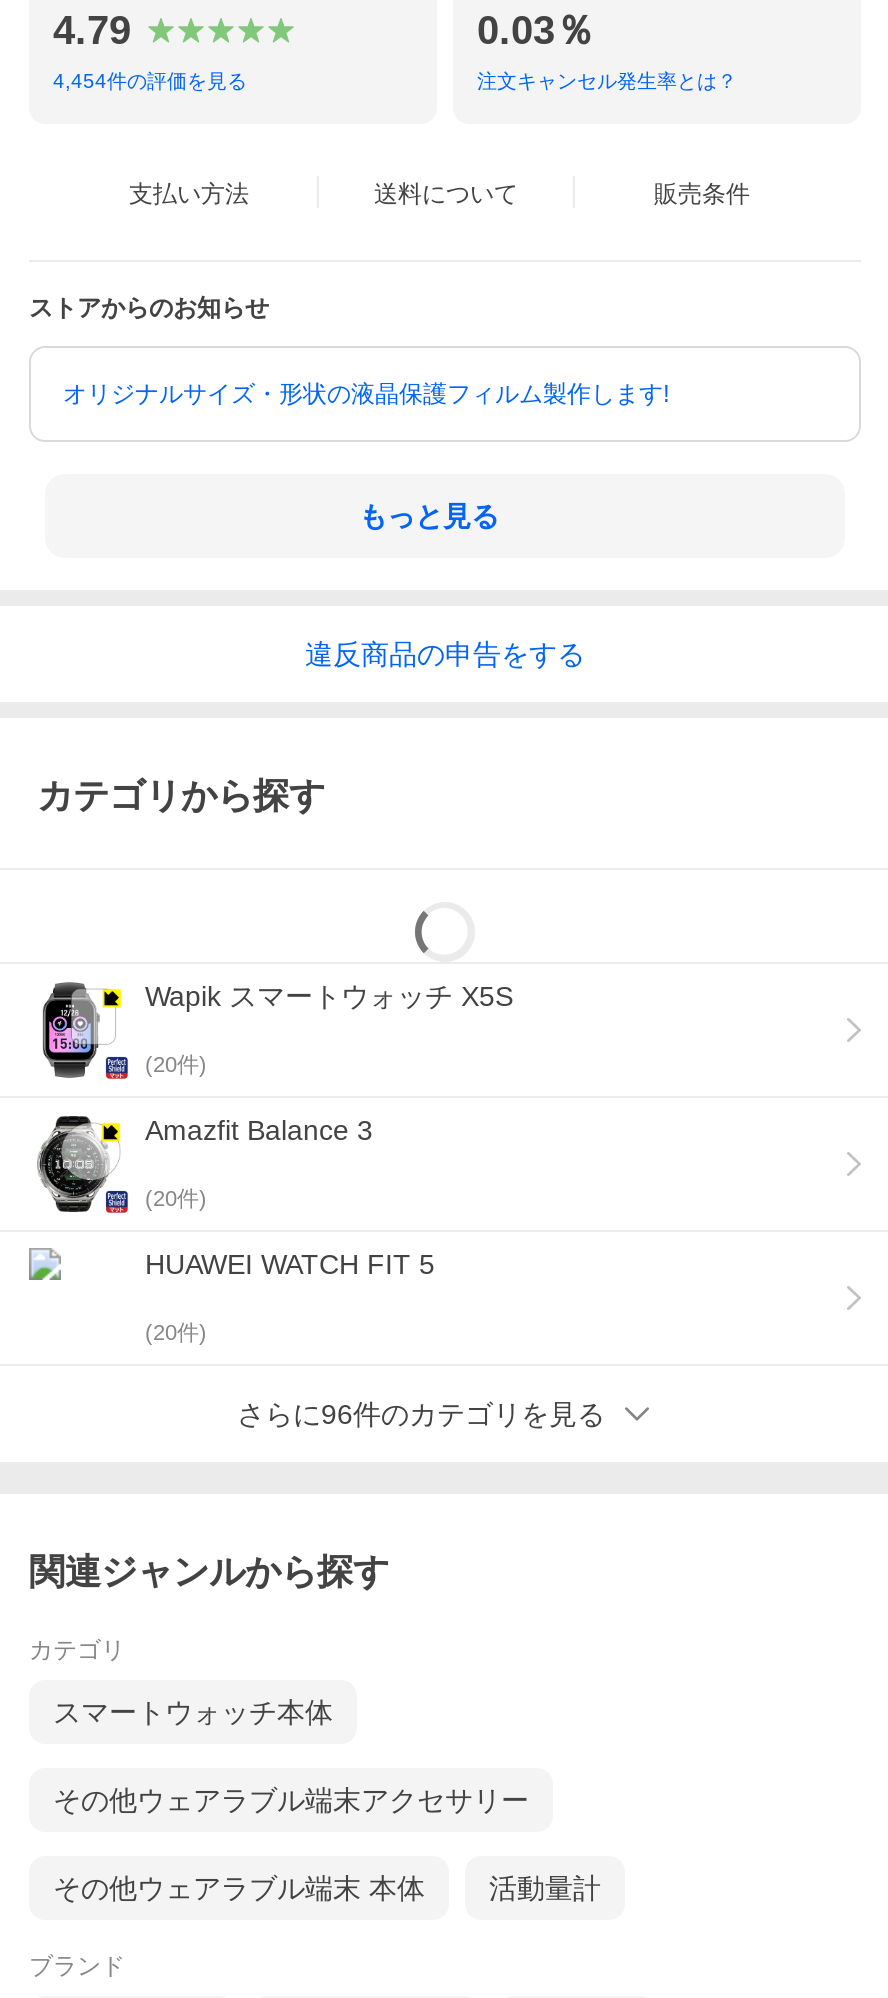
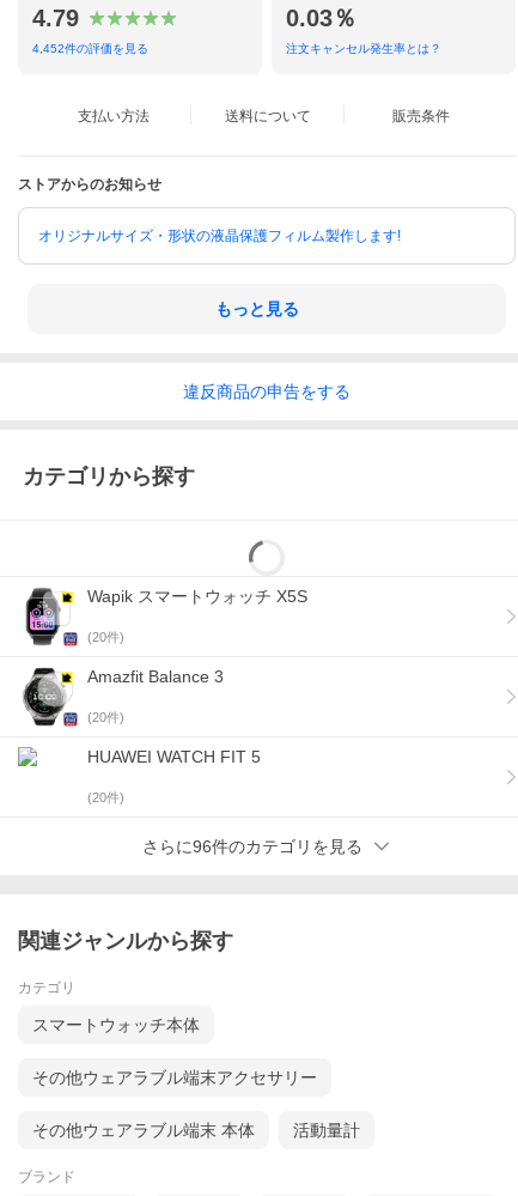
- 4,454件の評価を見る
+ 4,452件の評価を見る
